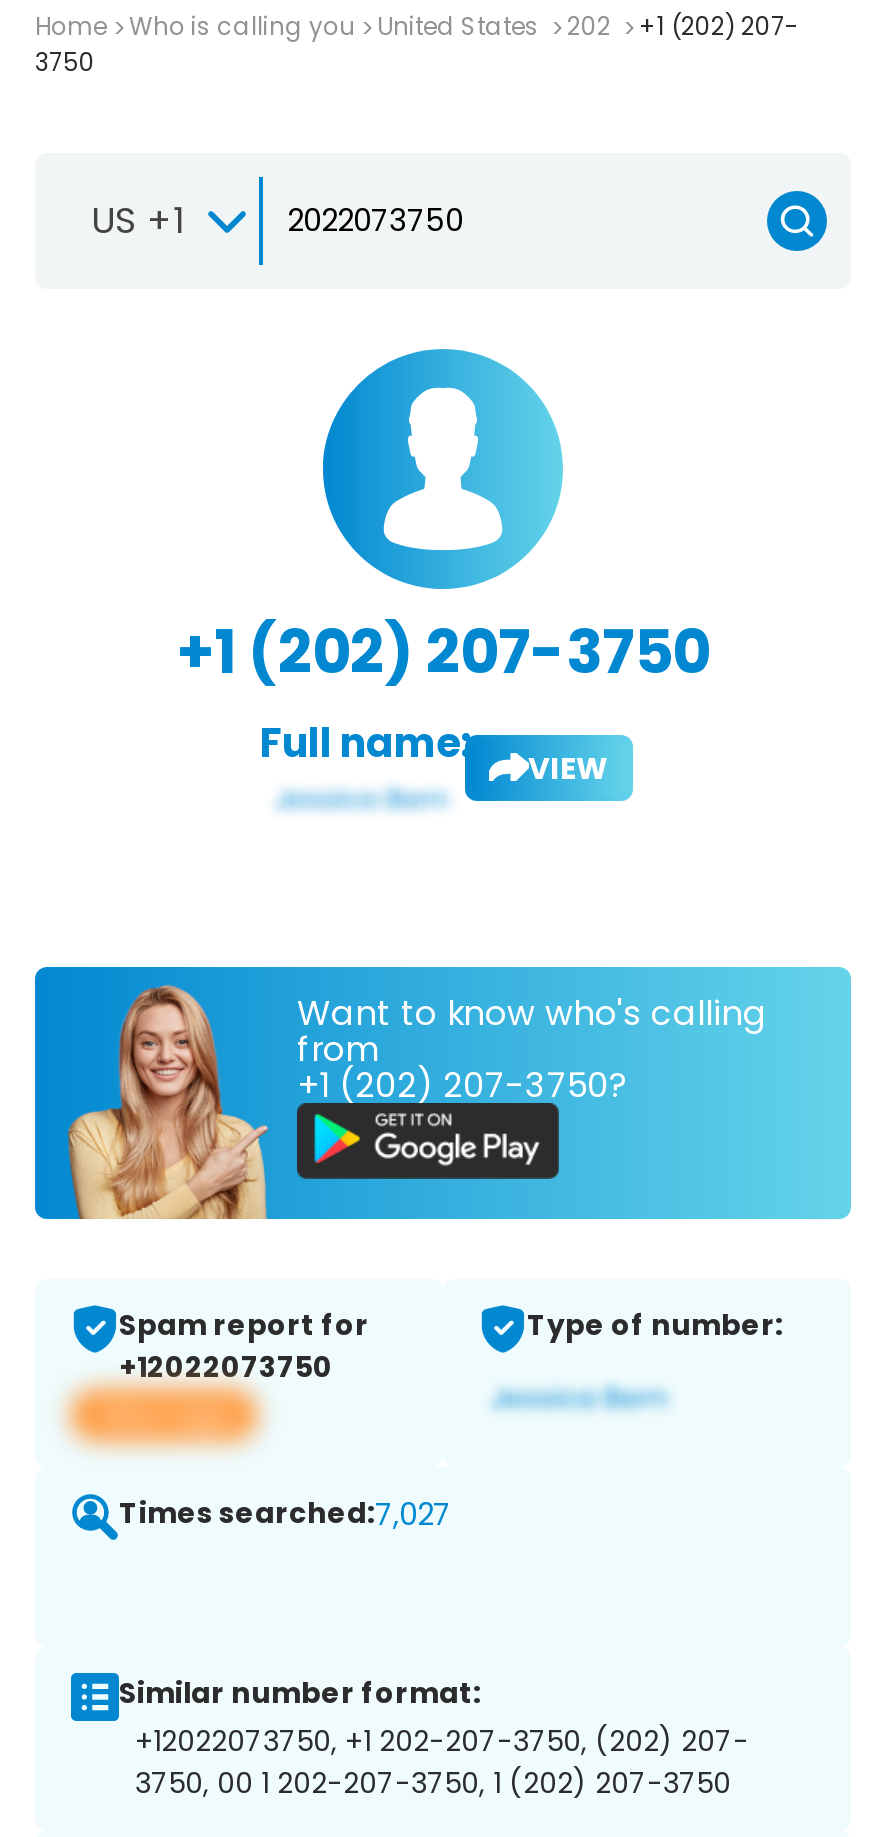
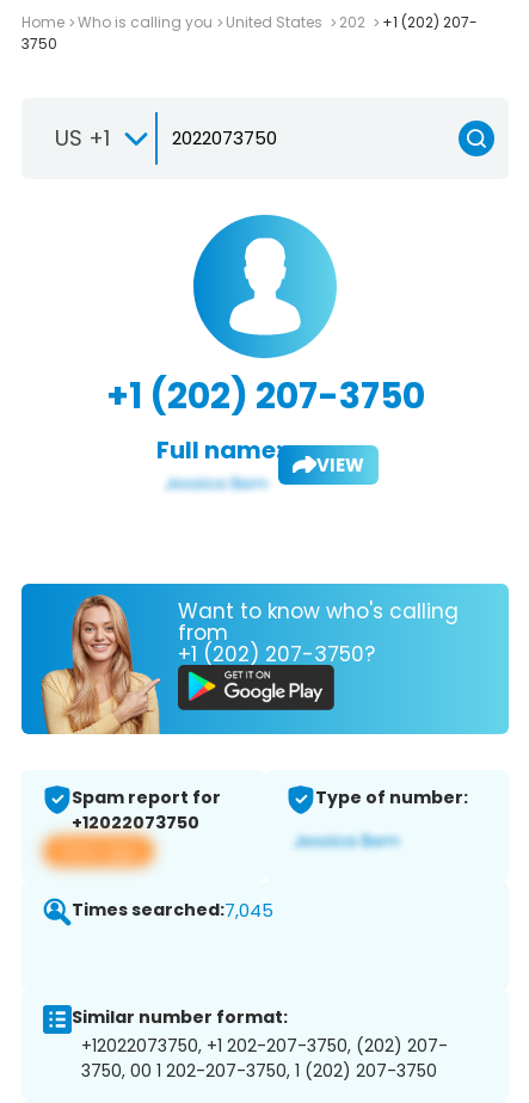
- Times searched:7,027
+ Times searched:7,045
